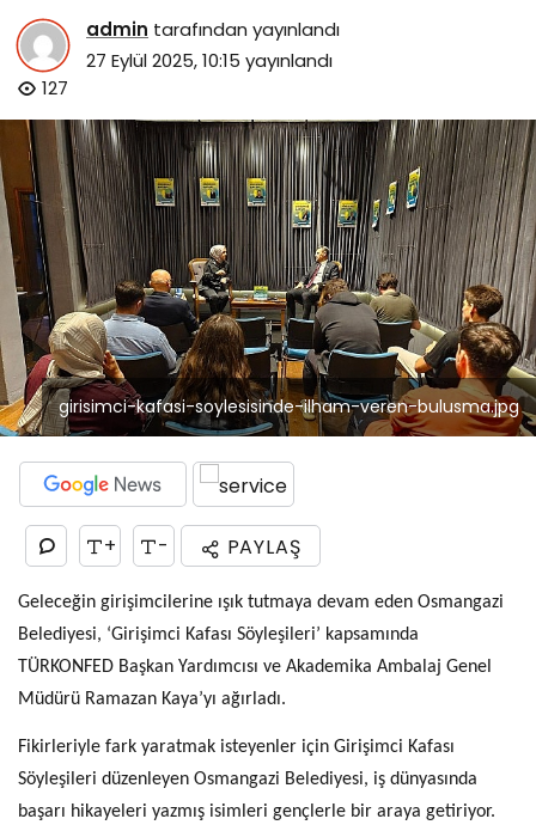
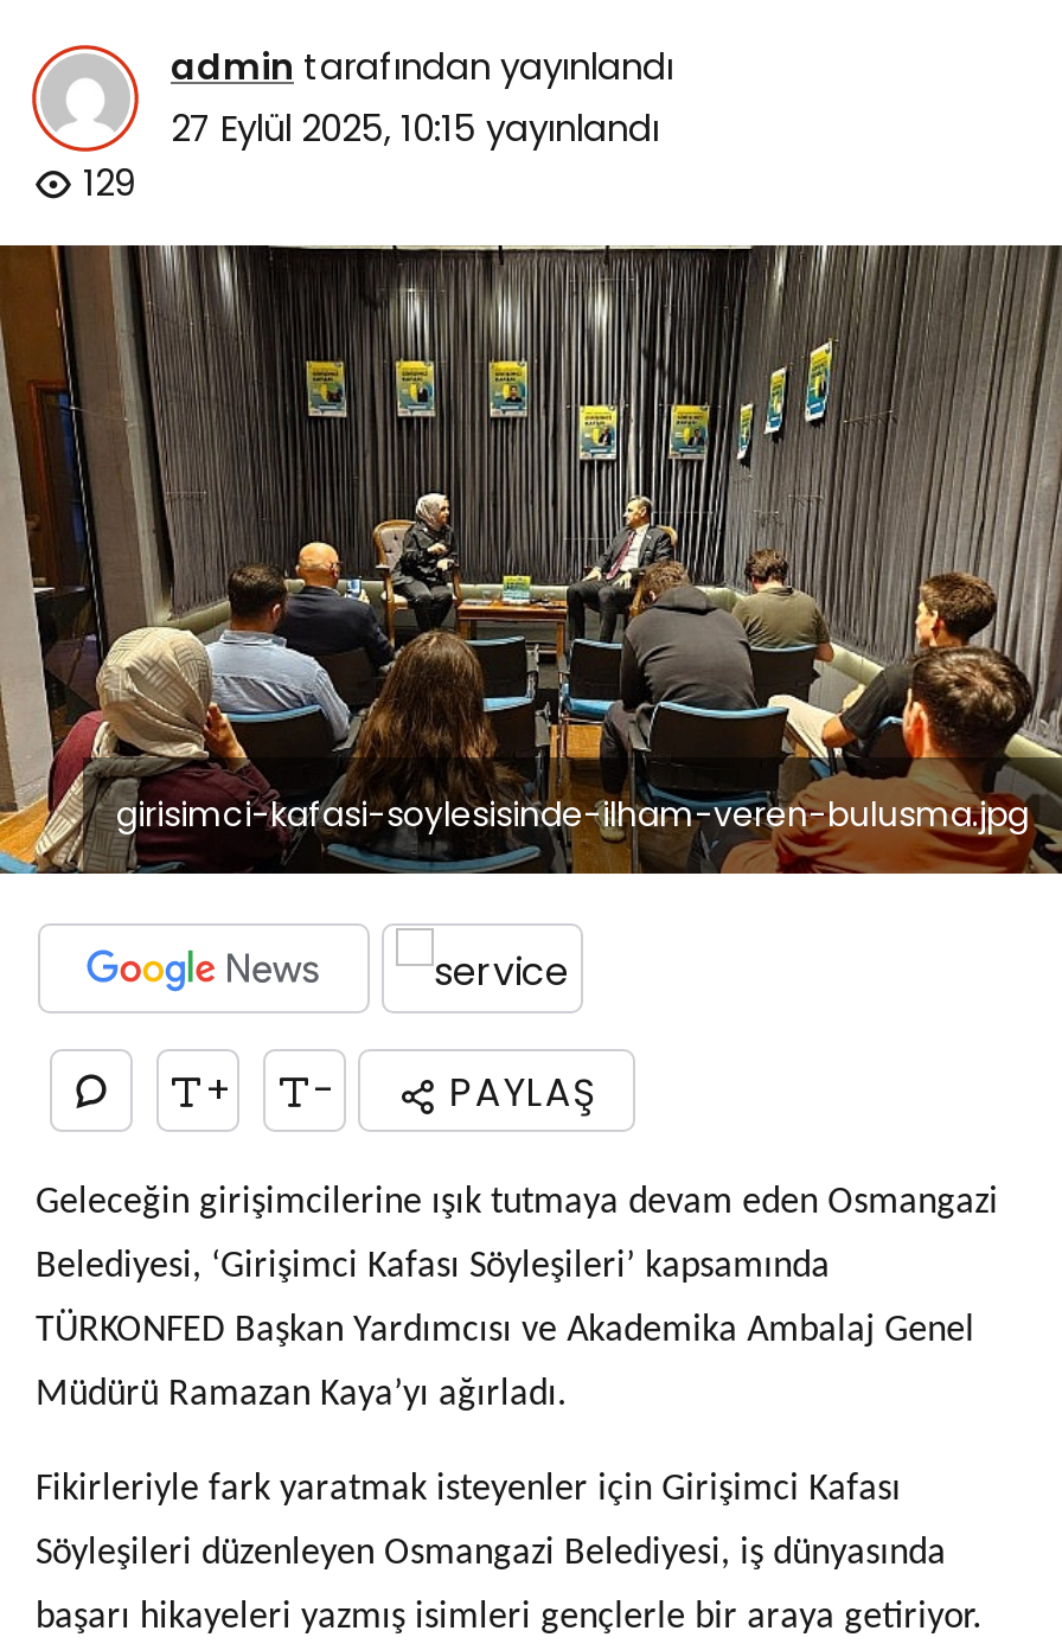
- 127
+ 129
